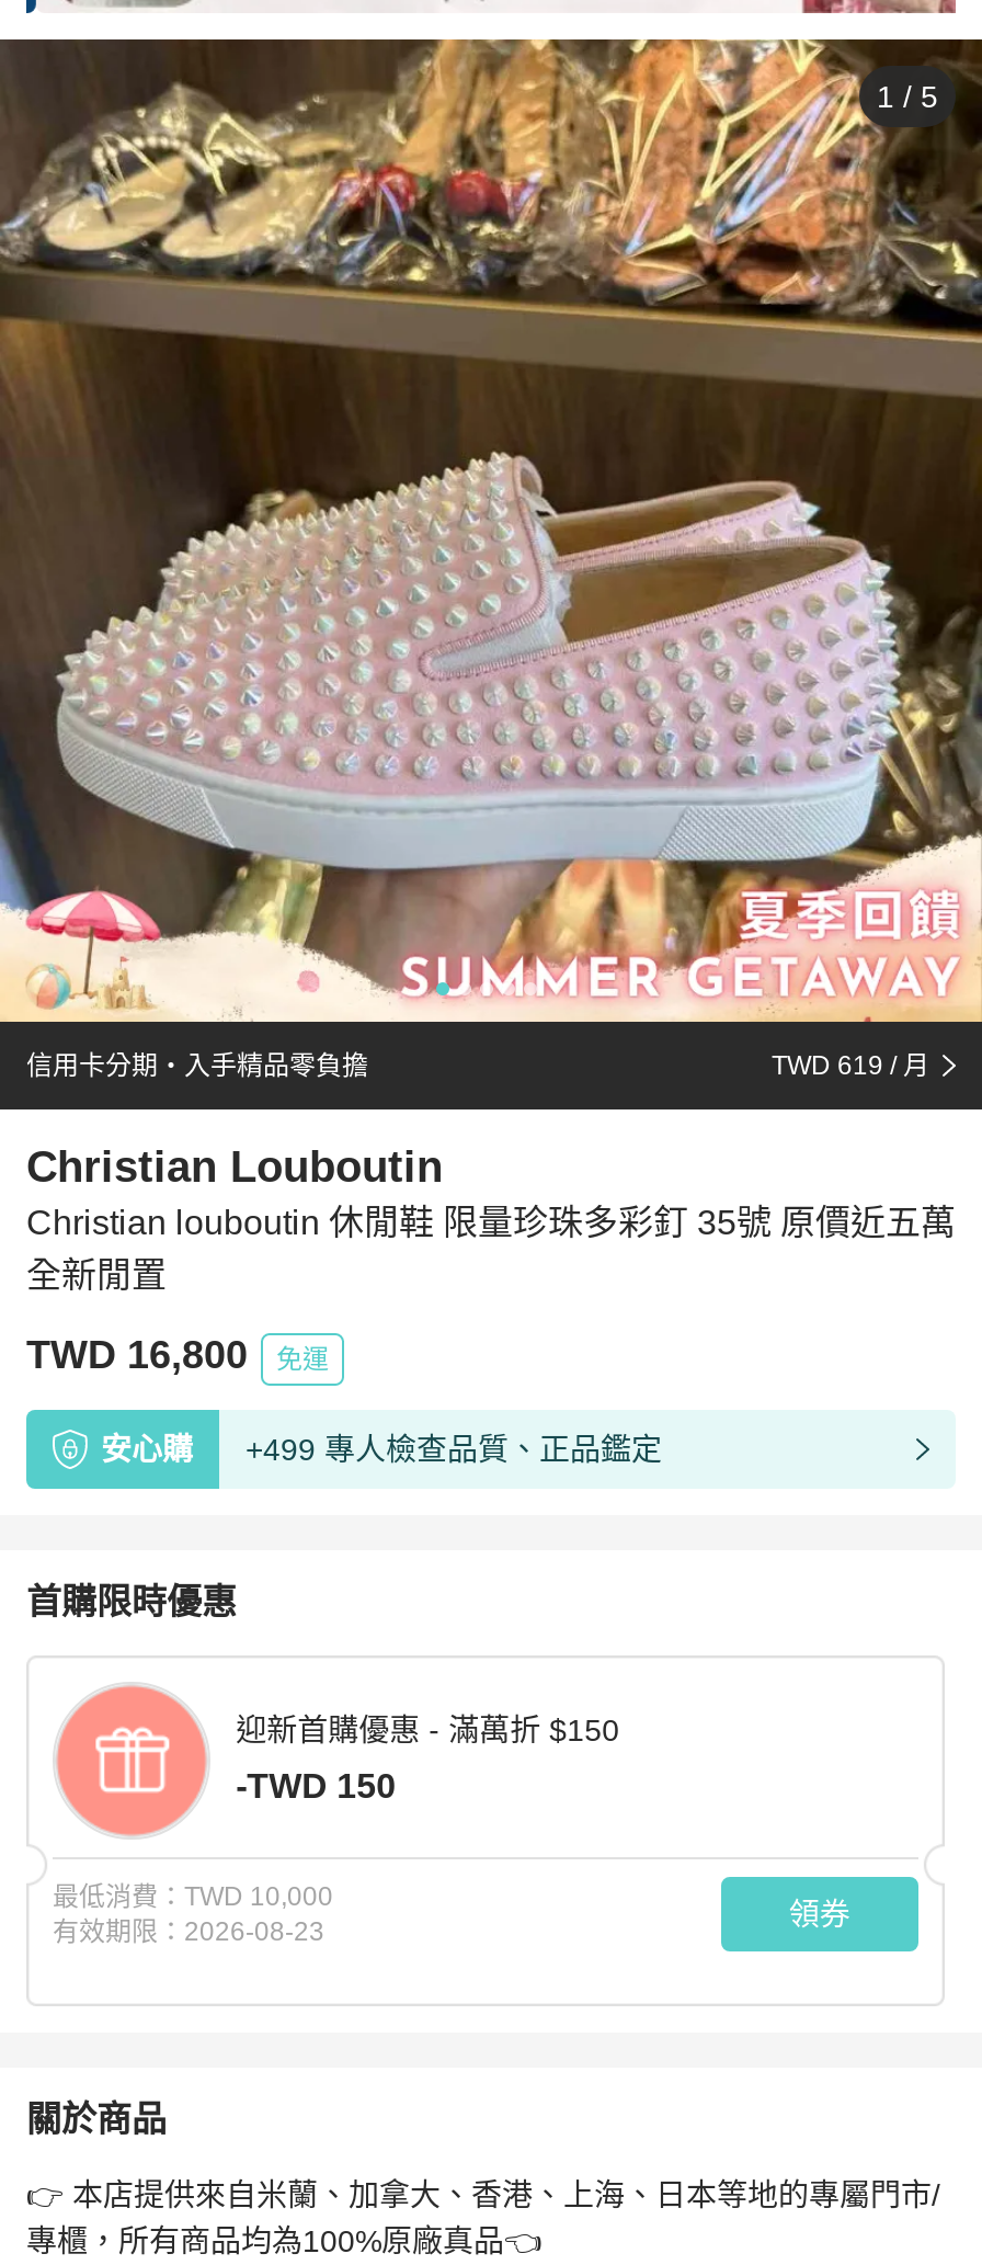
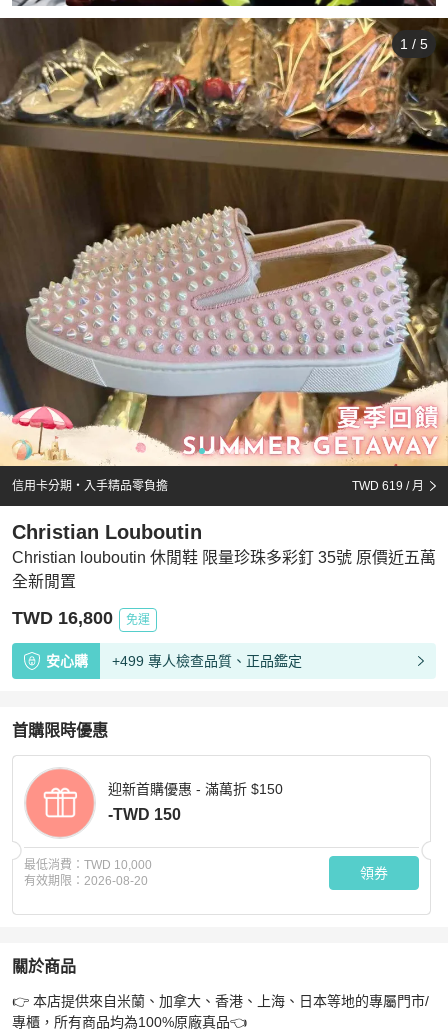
- 有效期限：2026-08-23
+ 有效期限：2026-08-20
